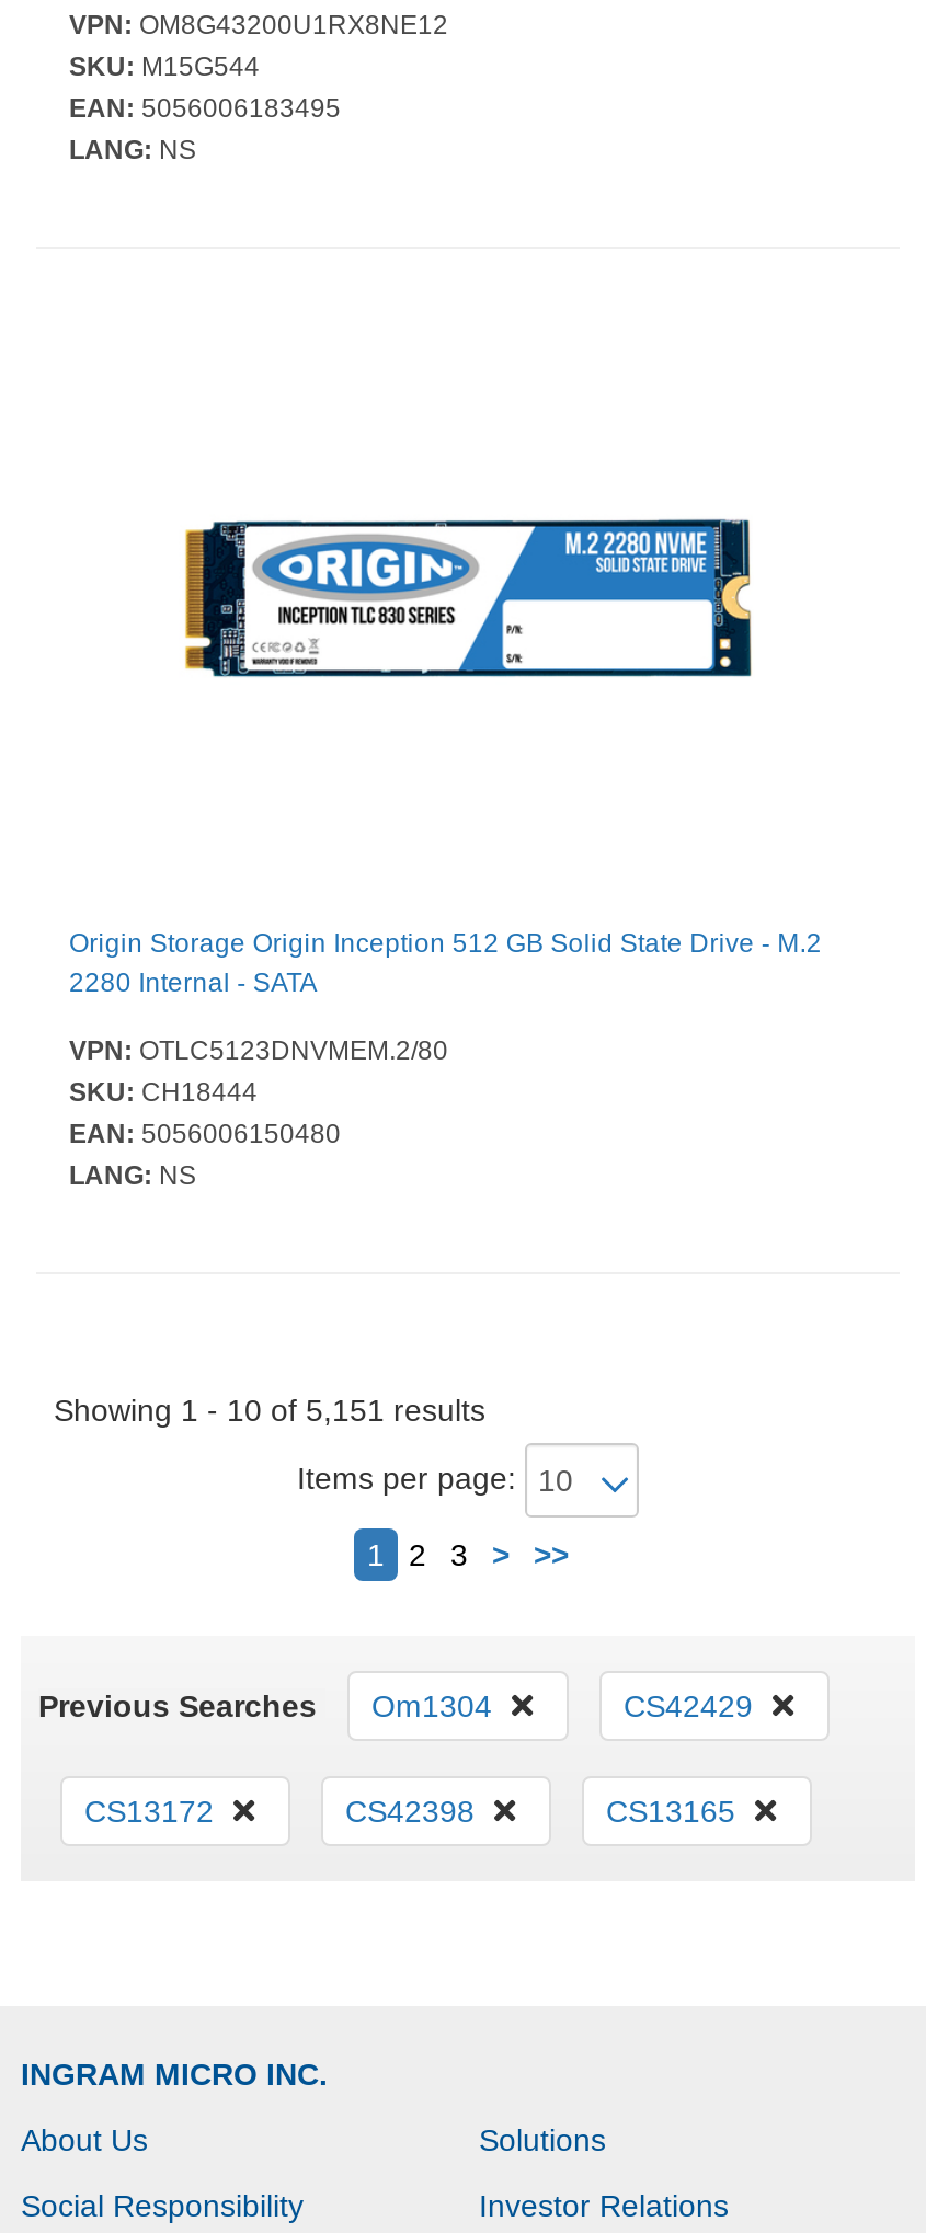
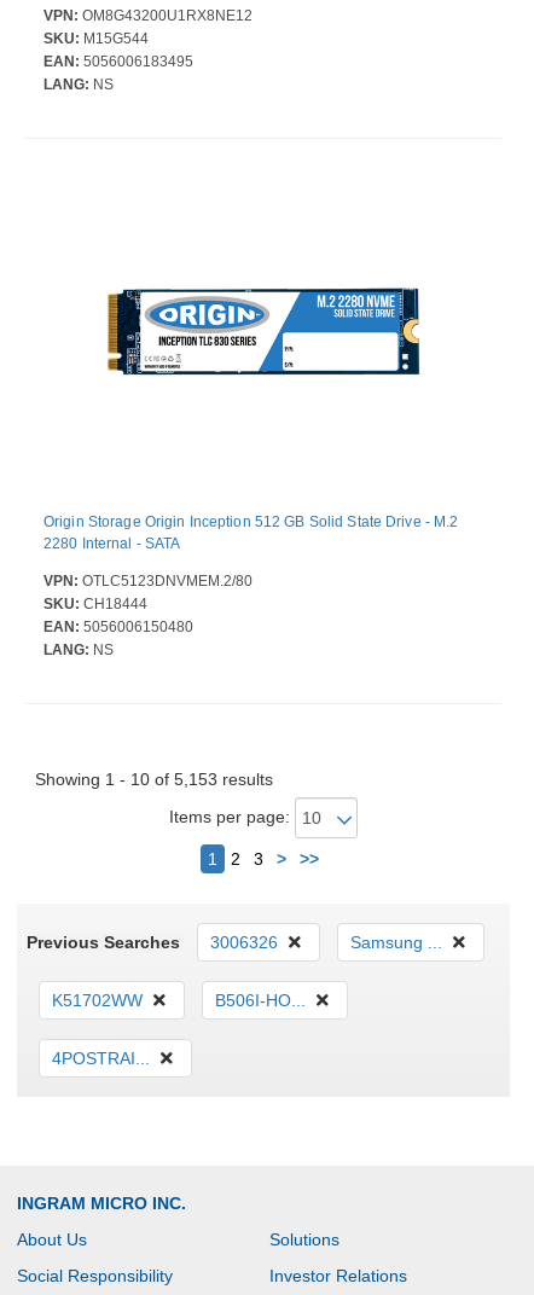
- Showing 1 - 10 of 5,151 results
+ Showing 1 - 10 of 5,153 results

- Om1304
- CS42429
- CS13172
- CS42398
- CS13165
+ 3006326
+ Samsung ...
+ K51702WW
+ B506I-HO...
+ 4POSTRAI...
